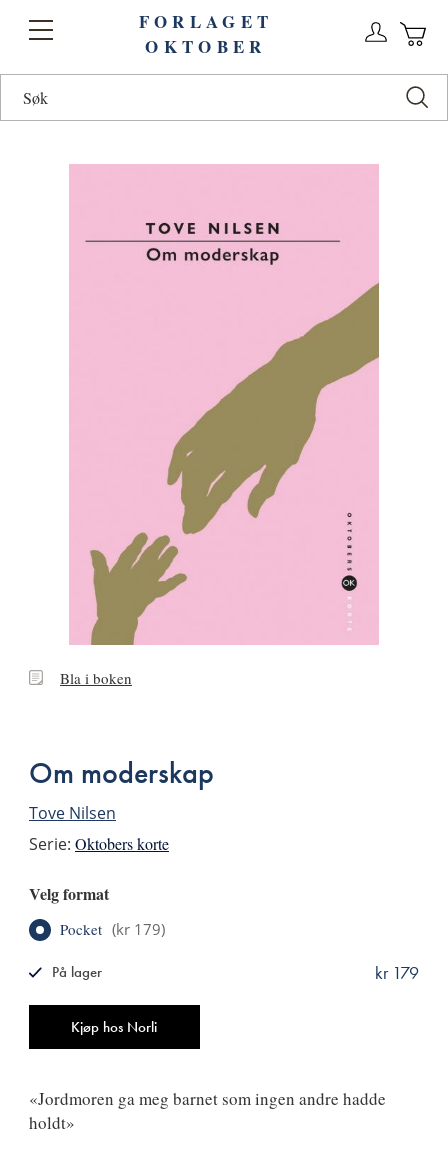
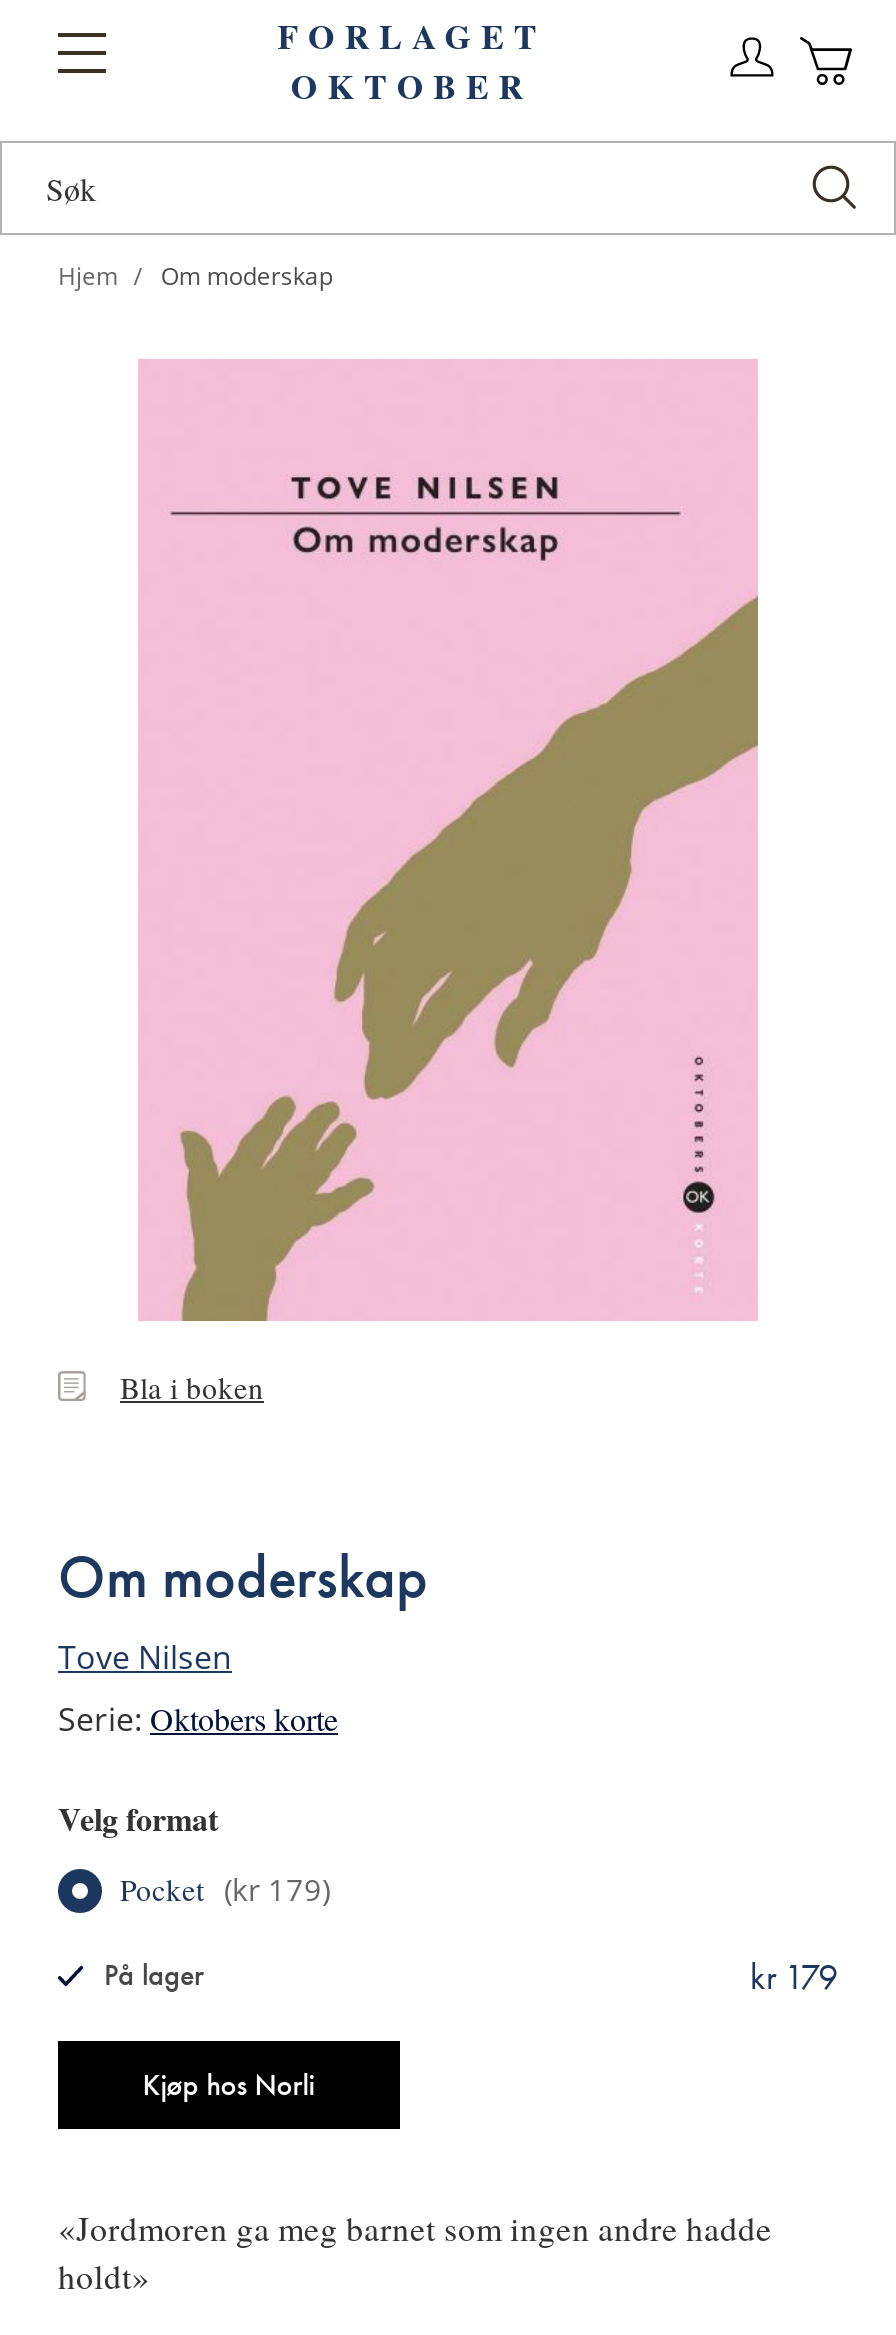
+ Hjem
+ Om moderskap
